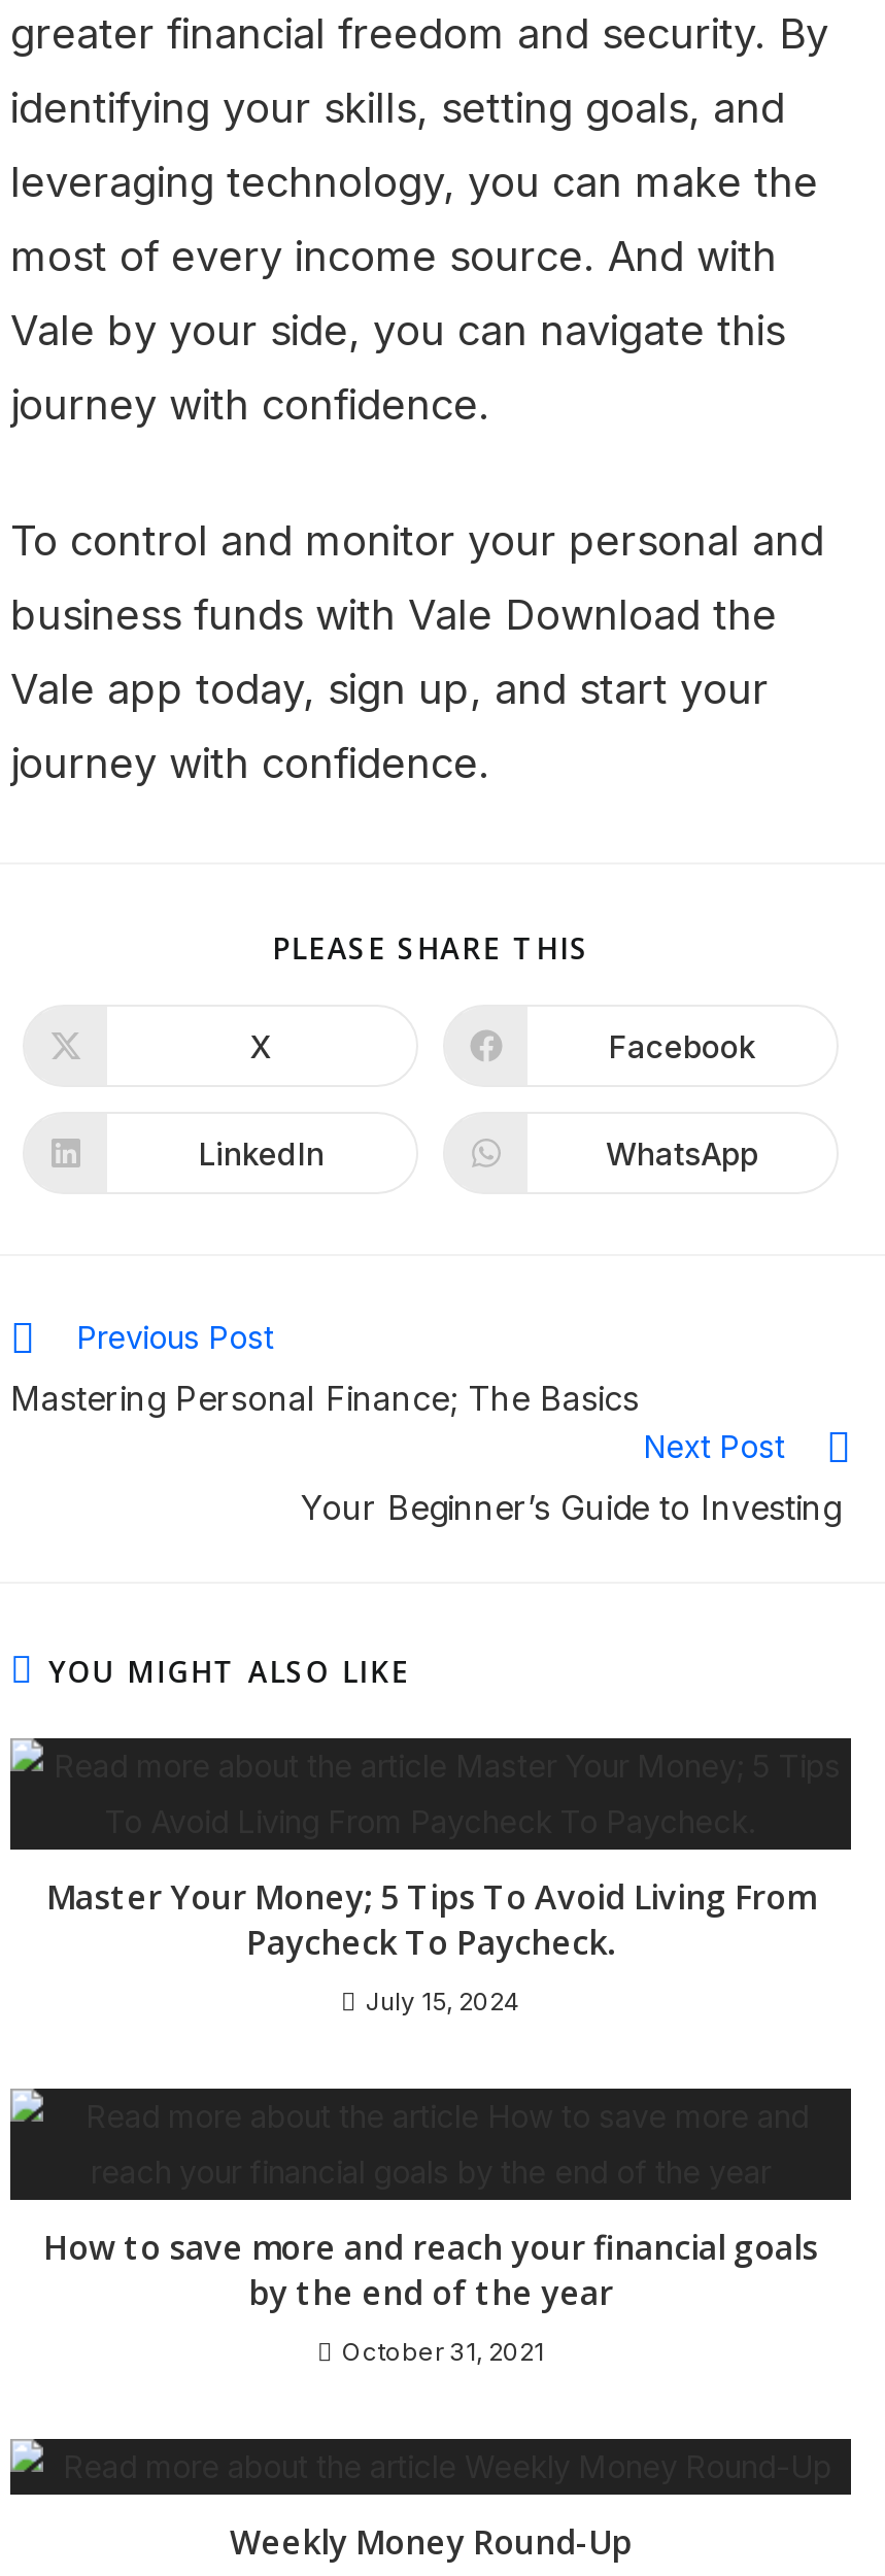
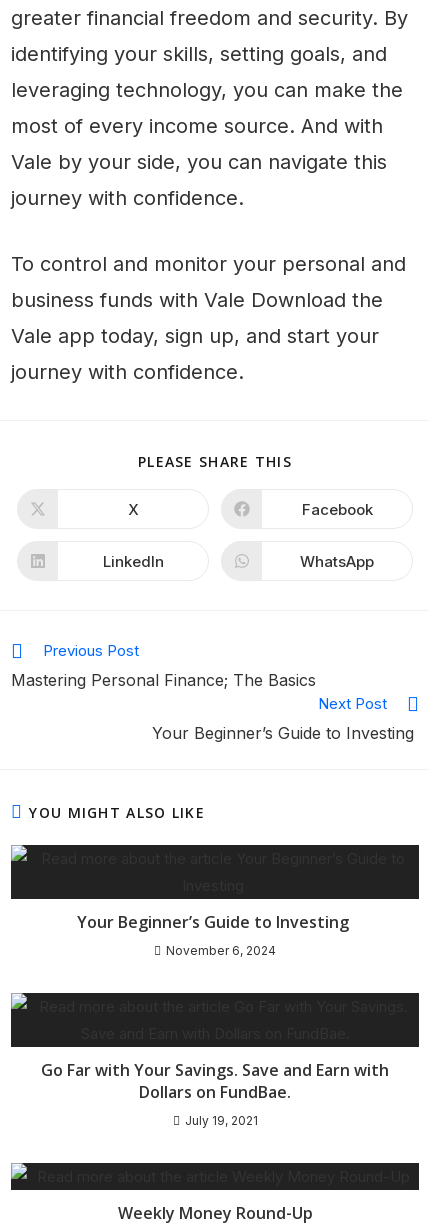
- Master Your Money; 5 Tips To Avoid Living From
- Paycheck To Paycheck.
+ Your Beginner’s Guide to Investing

- July 15, 2024
+ November 6, 2024

- How to save more and reach your financial goals
- by the end of the year
+ Go Far with Your Savings. Save and Earn with
+ Dollars on FundBae.

- October 31, 2021
+ July 19, 2021
